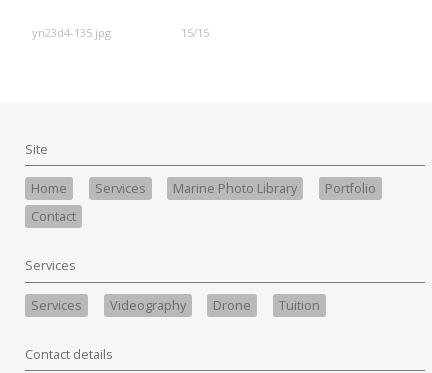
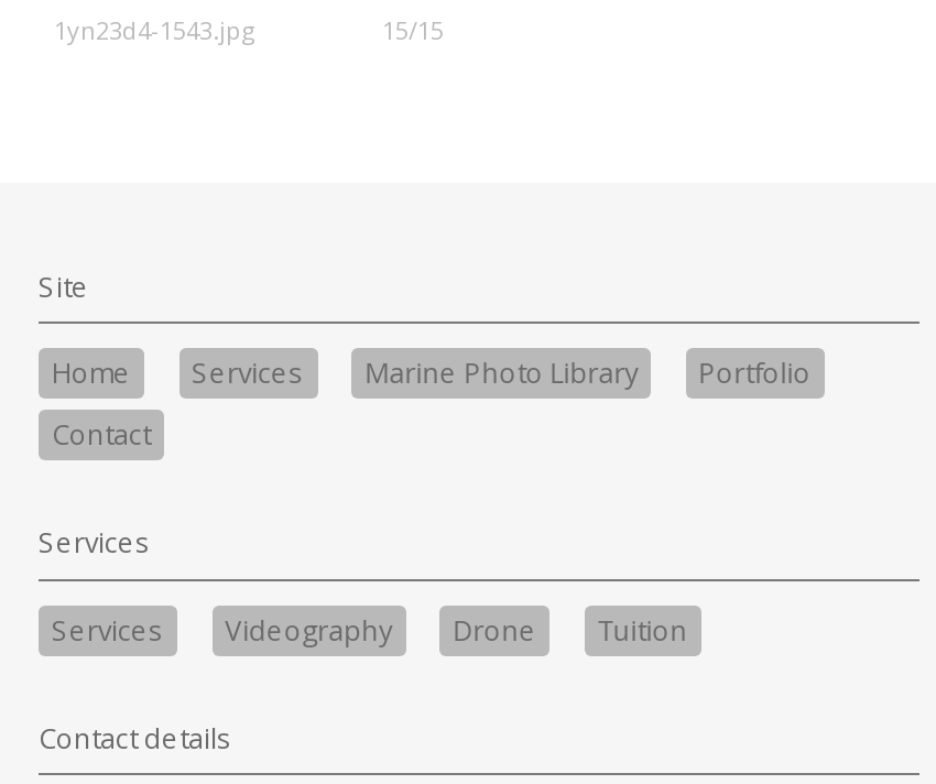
- yn23d4-135.jpg
+ 1yn23d4-1543.jpg
